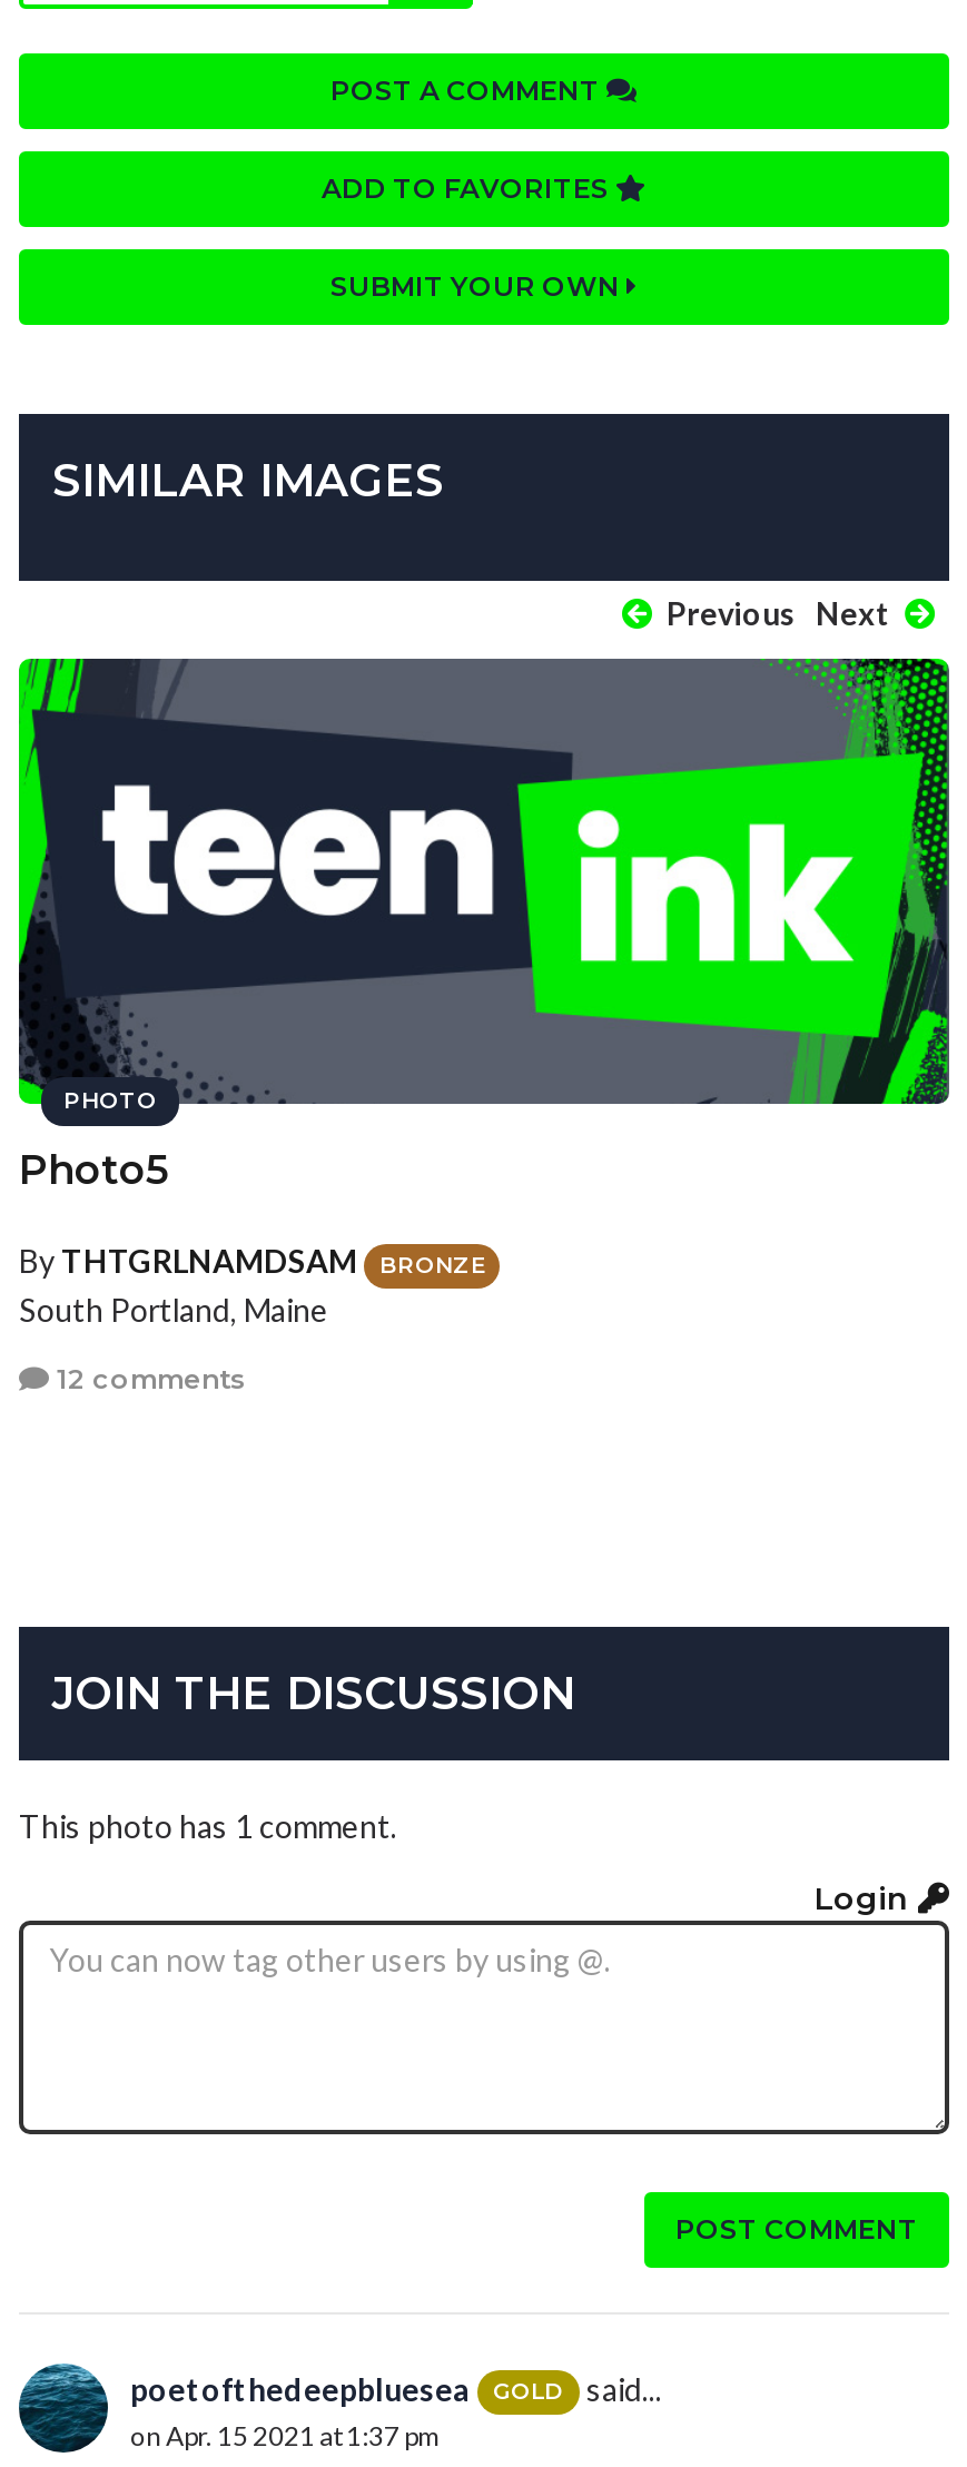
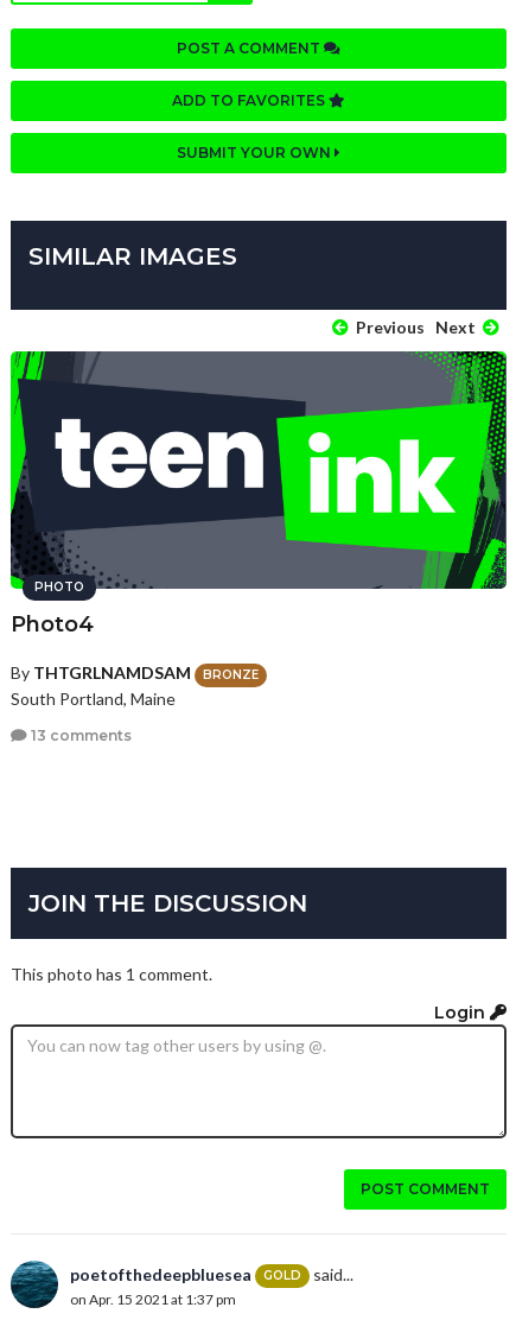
- Photo5
+ Photo4

- 12 comments
+ 13 comments
